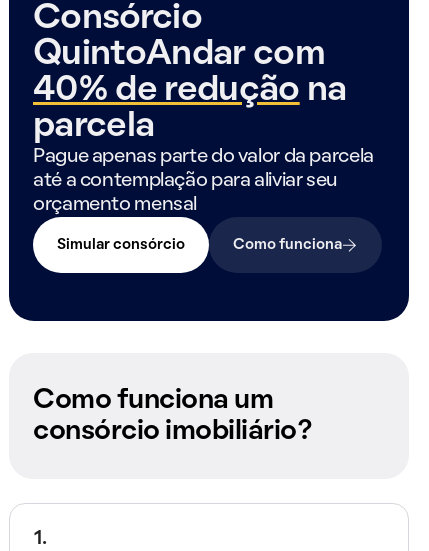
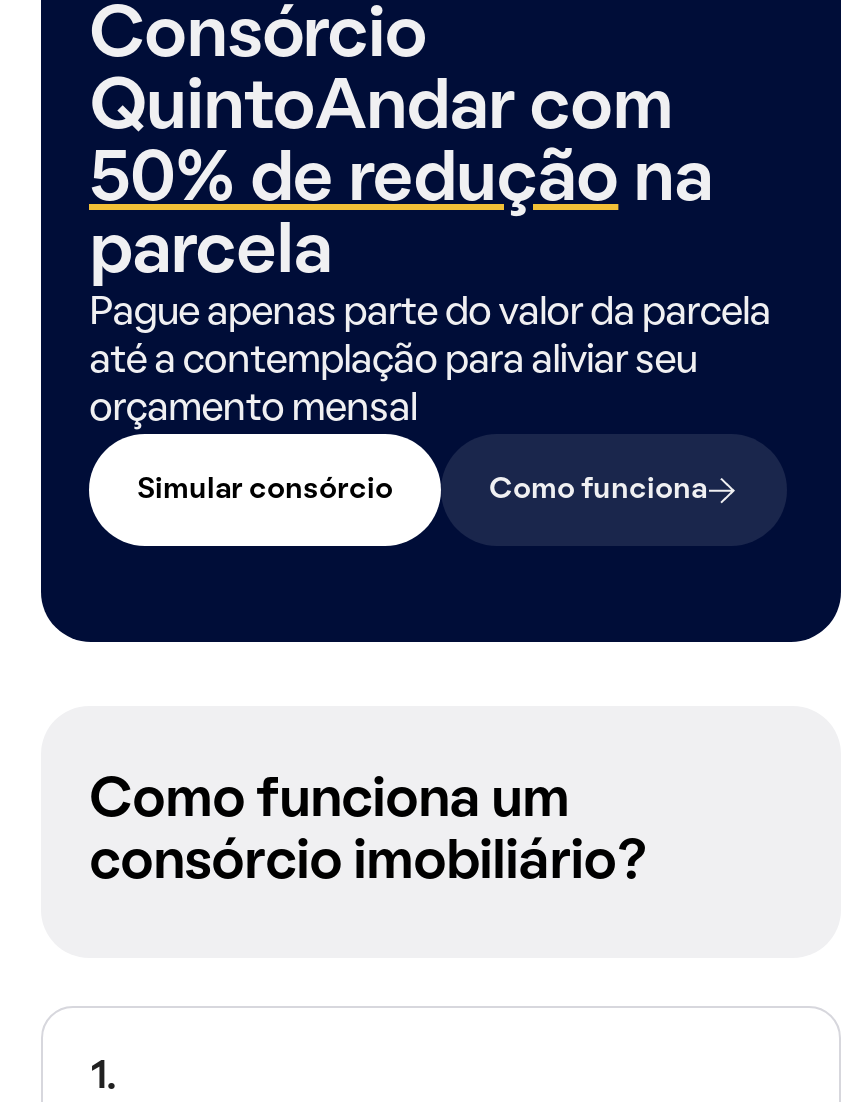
- 40% de redução na
+ 50% de redução na
